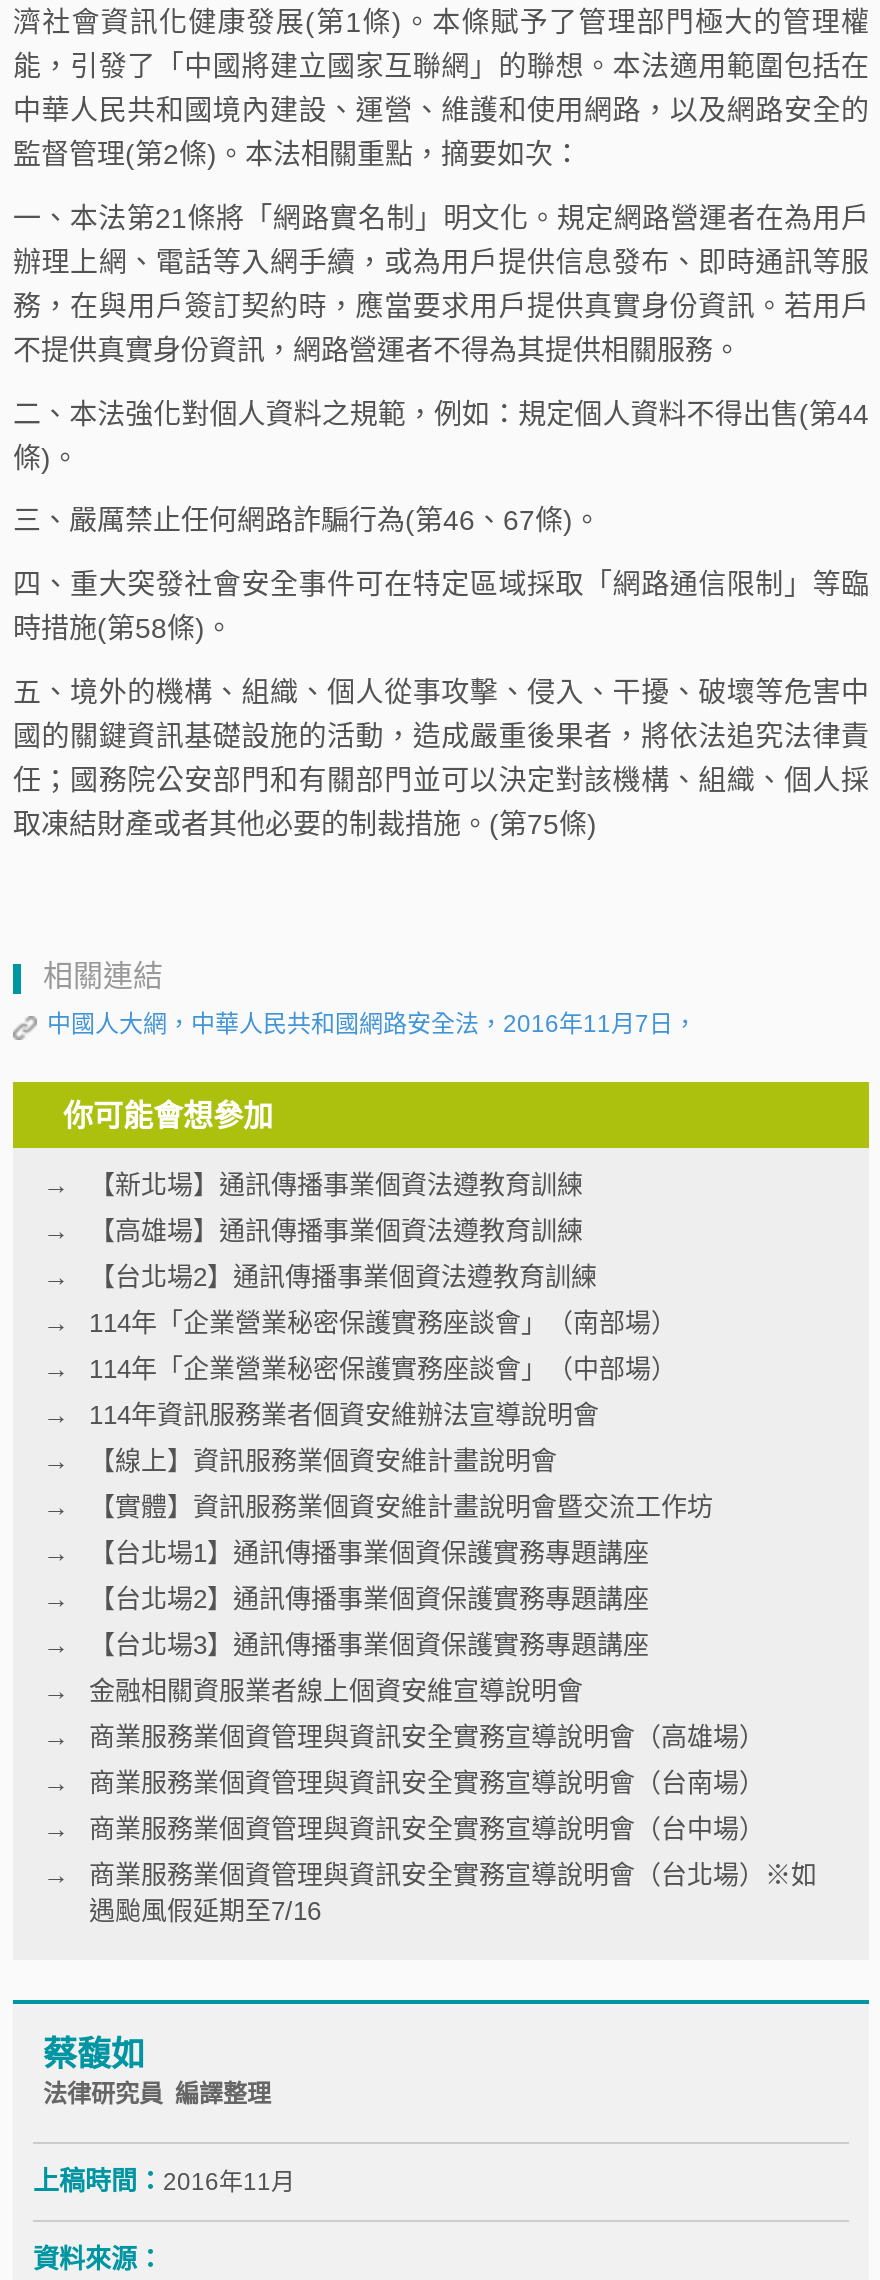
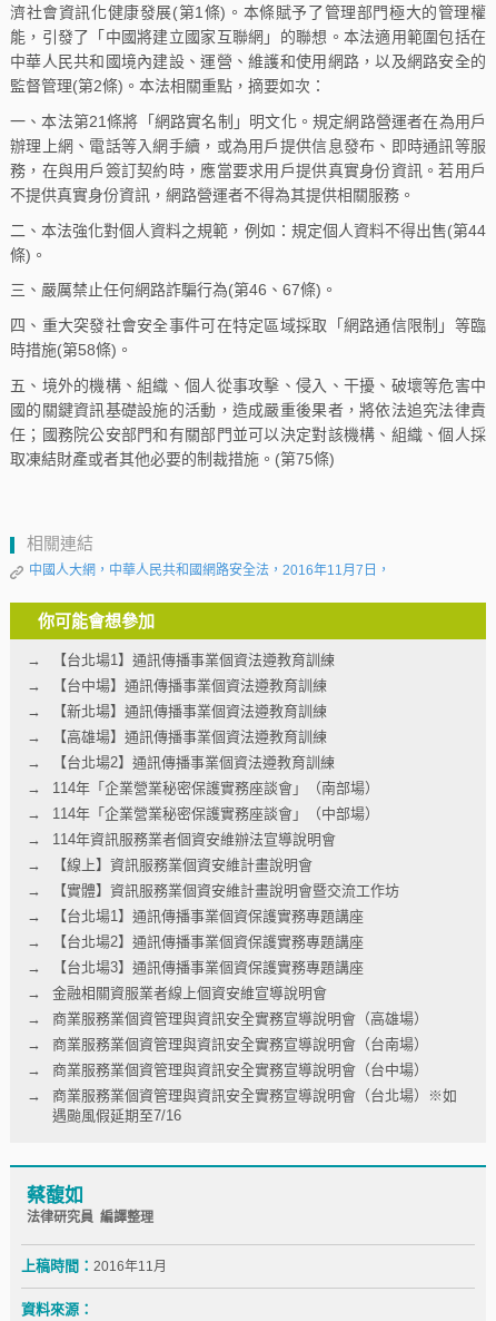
+ 【台北場1】通訊傳播事業個資法遵教育訓練
+ 【台中場】通訊傳播事業個資法遵教育訓練
